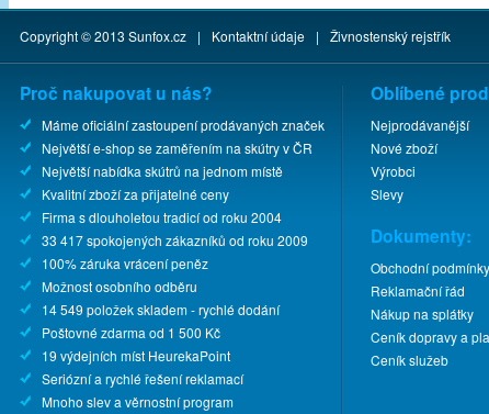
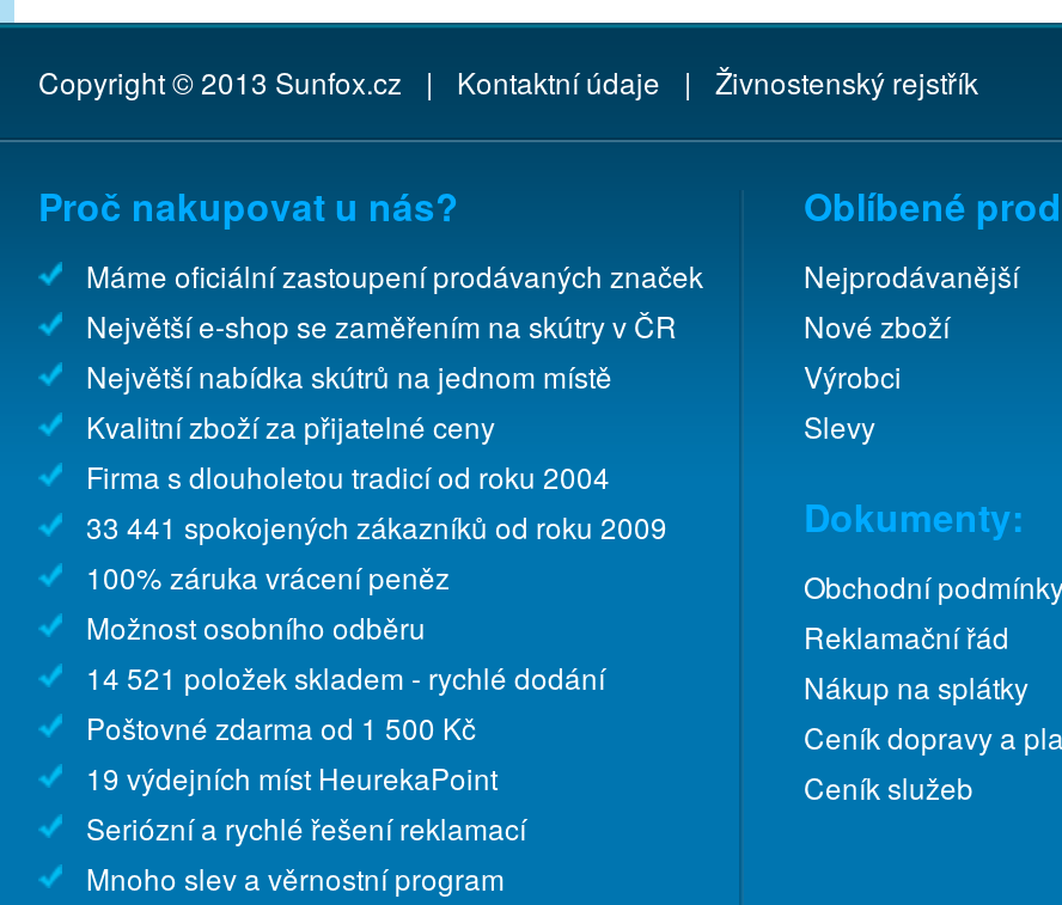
- 33 417 spokojených zákazníků od roku 2009
+ 33 441 spokojených zákazníků od roku 2009

- 14 549 položek skladem - rychlé dodání
+ 14 521 položek skladem - rychlé dodání
